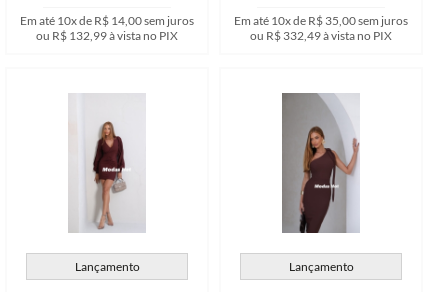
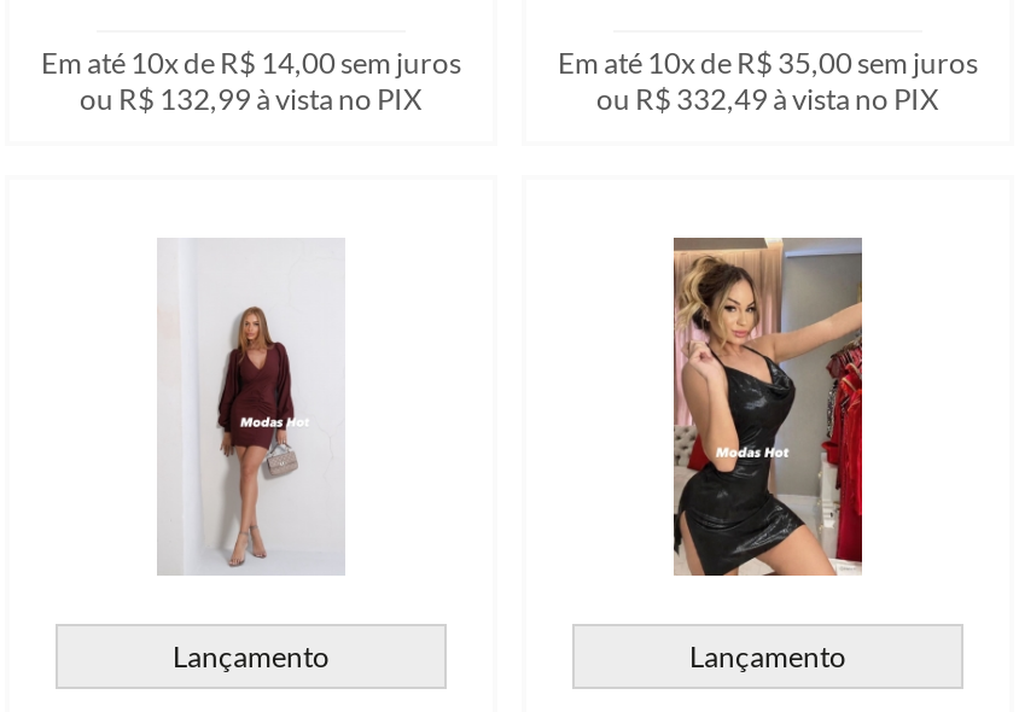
- [image]
+ [image]
